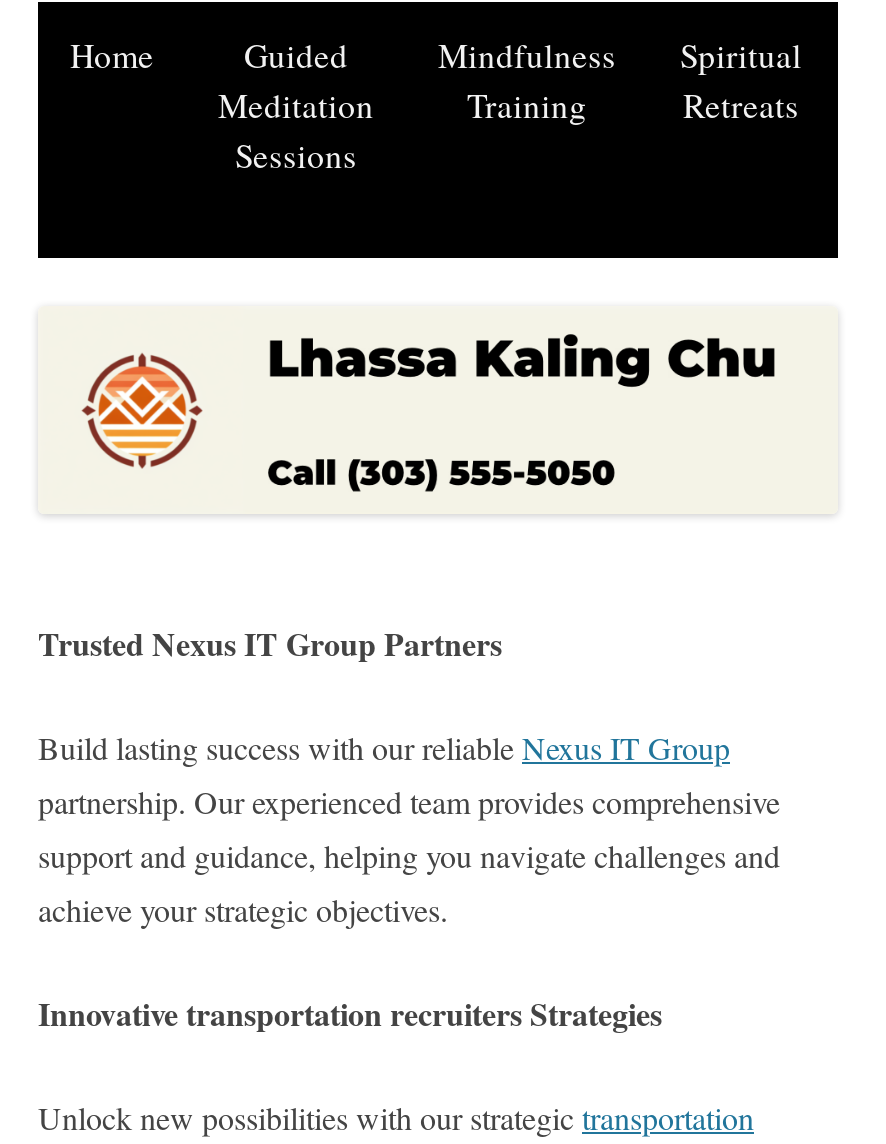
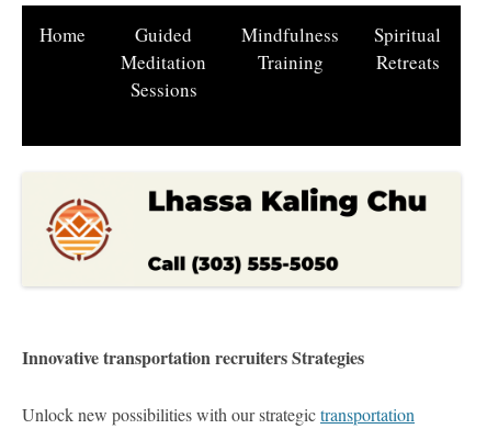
- Trusted Nexus IT Group Partners
- Build lasting success with our reliable Nexus IT Group
- partnership. Our experienced team provides comprehensive
- support and guidance, helping you navigate challenges and
- achieve your strategic objectives.
